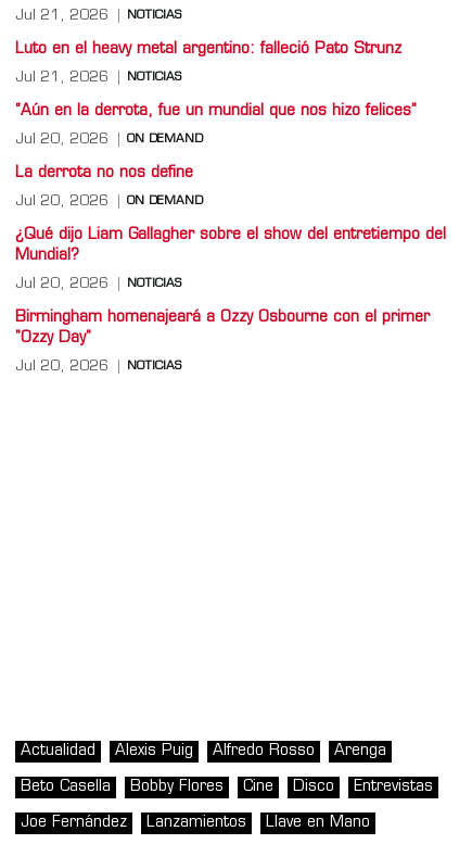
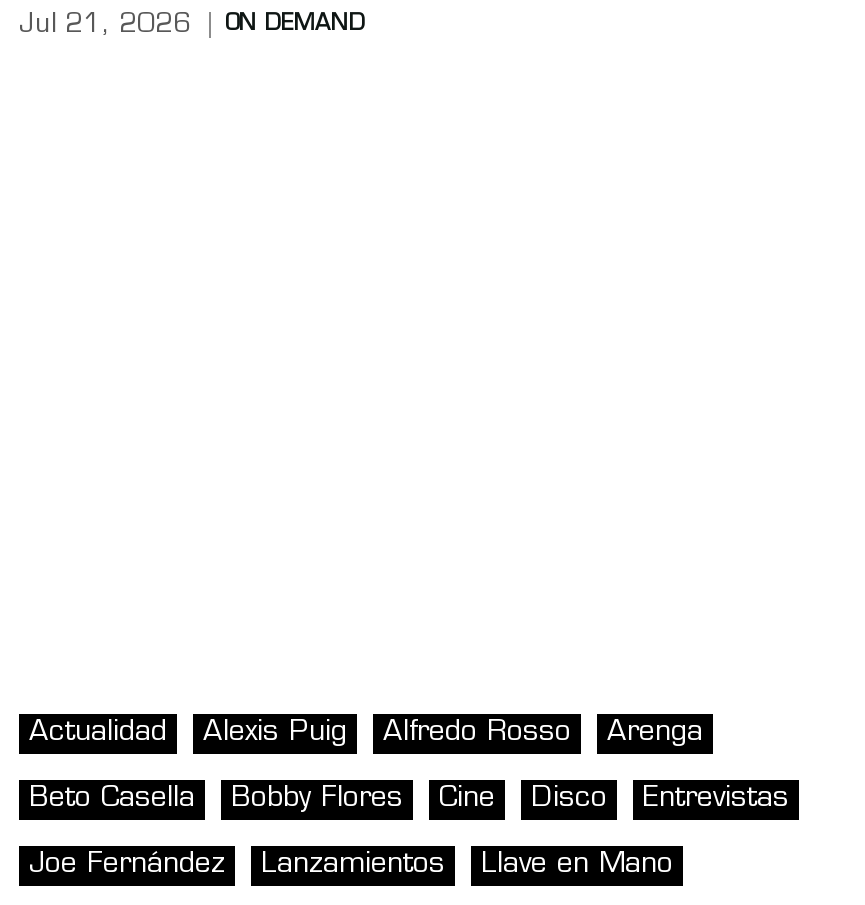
- NOTICIAS
- Luto en el heavy metal argentino: falleció Pato Strunz
- Jul 21, 2026
- NOTICIAS
- “Aún en la derrota, fue un mundial que nos hizo felices”
- Jul 20, 2026

- La derrota no nos define
- Jul 20, 2026
- ON DEMAND
- ¿Qué dijo Liam Gallagher sobre el show del entretiempo del
- Mundial?
- Jul 20, 2026
- NOTICIAS
- Birmingham homenajeará a Ozzy Osbourne con el primer
- "Ozzy Day"
- Jul 20, 2026
- NOTICIAS
